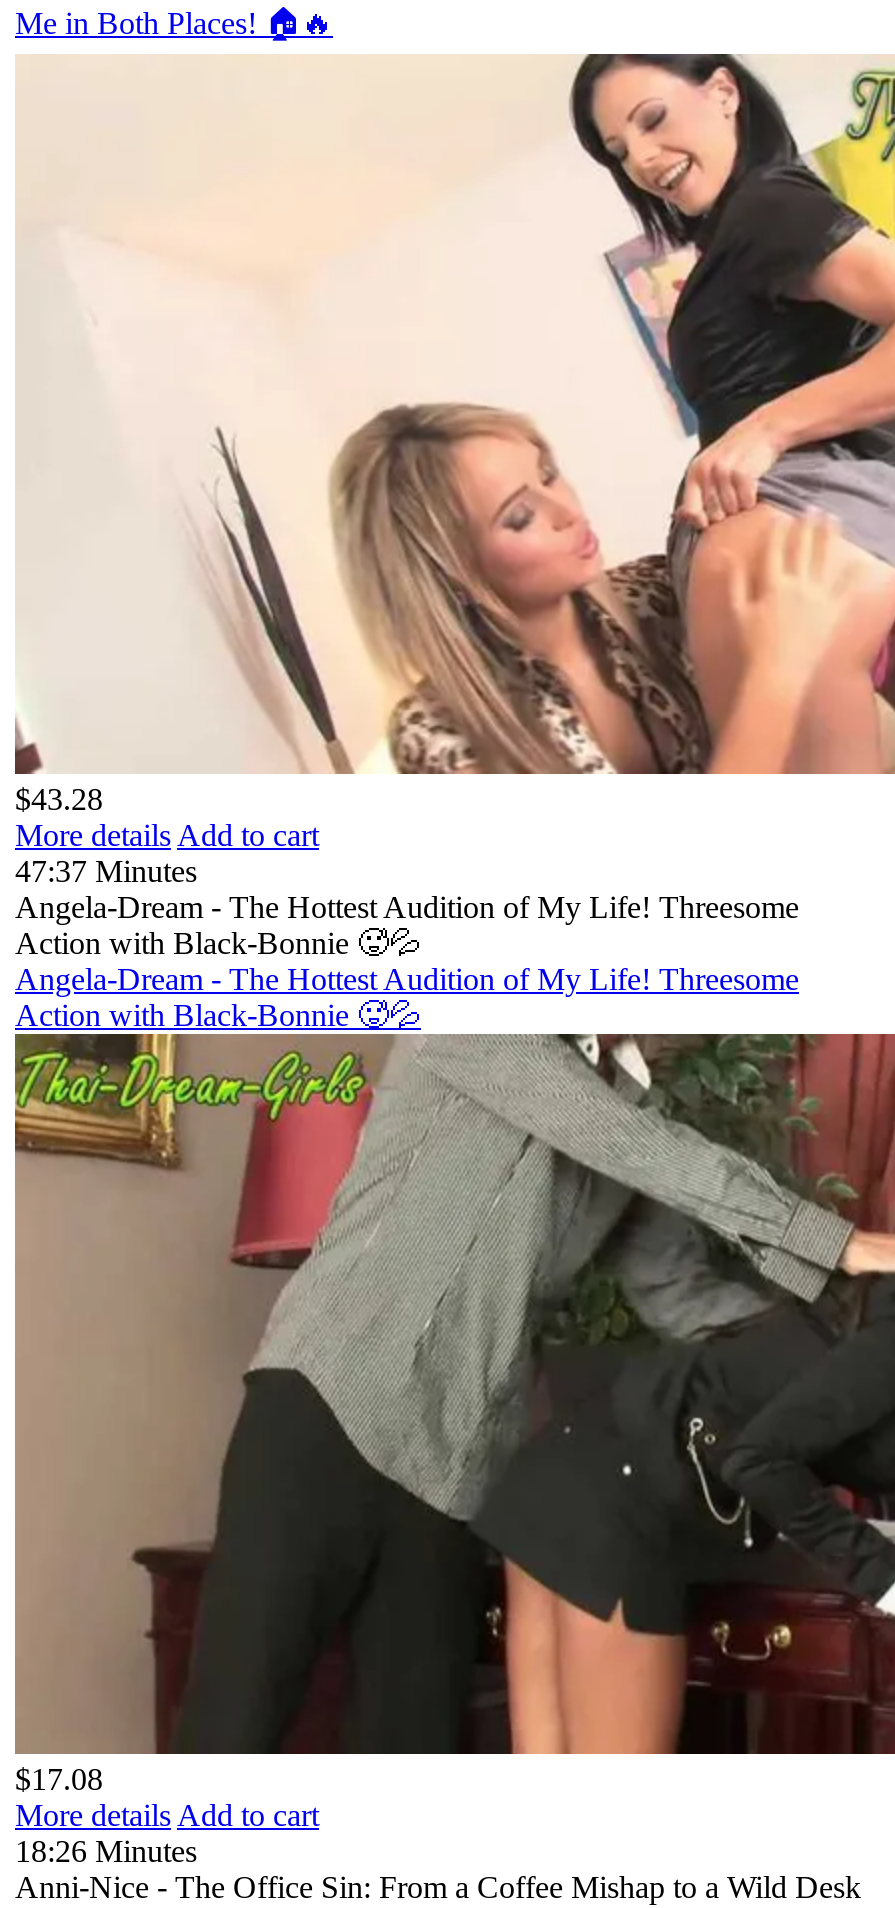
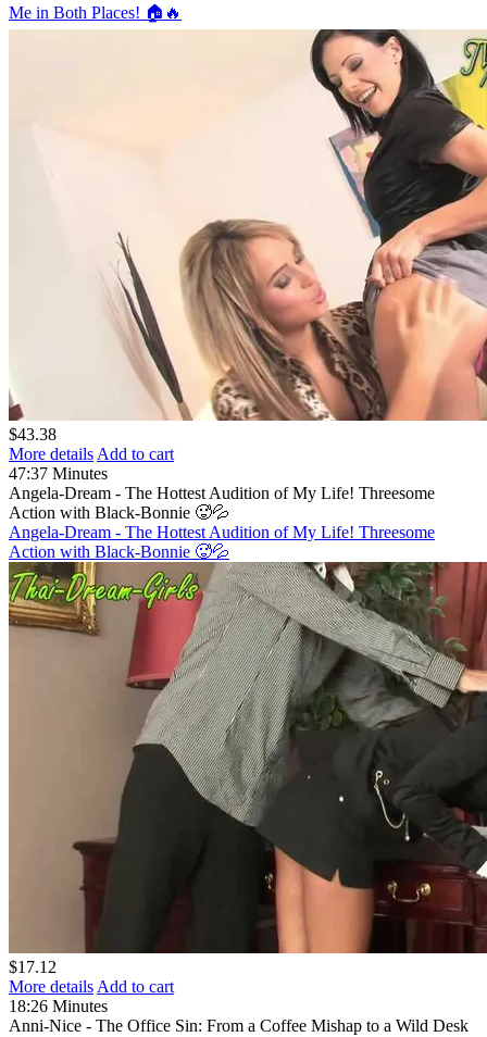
- $43.28
+ $43.38

- $17.08
+ $17.12
